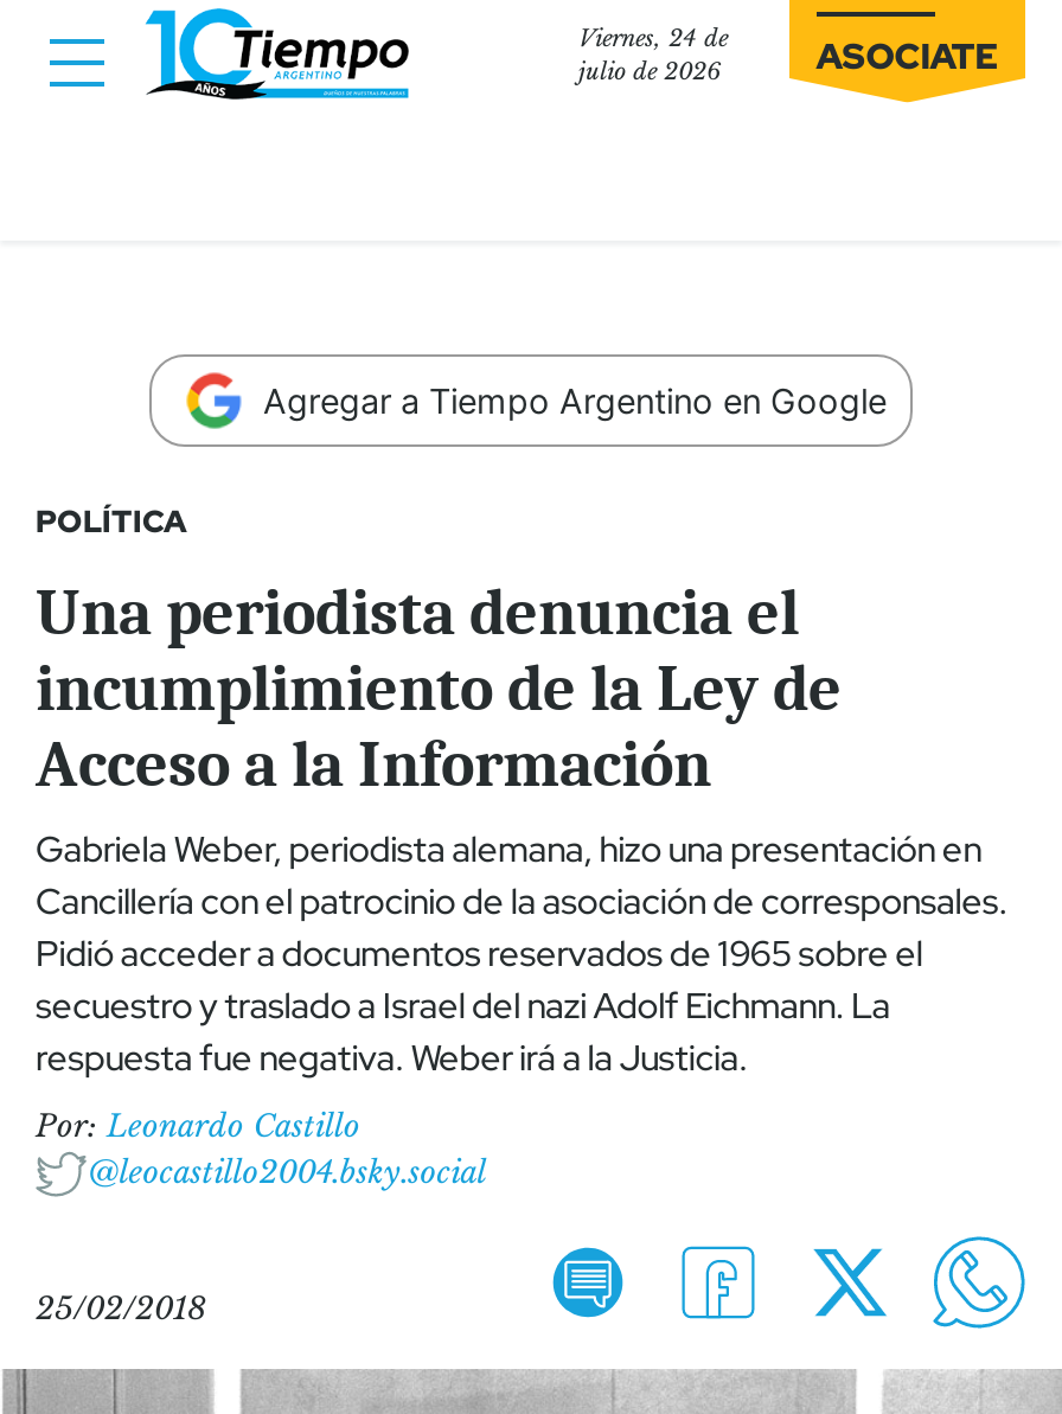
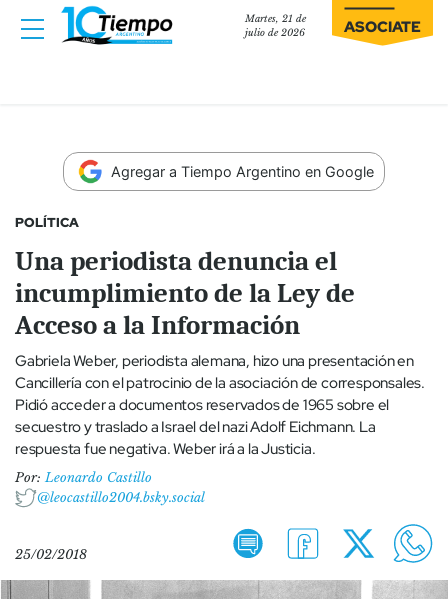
- Viernes, 24 de
+ Martes, 21 de
